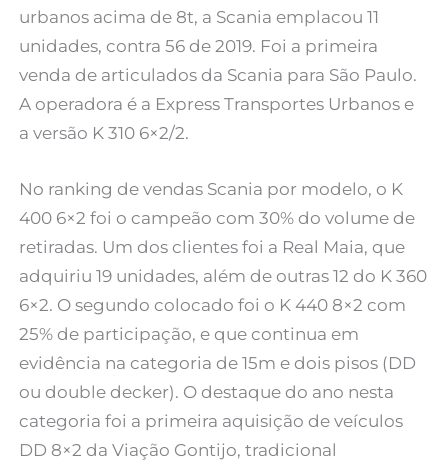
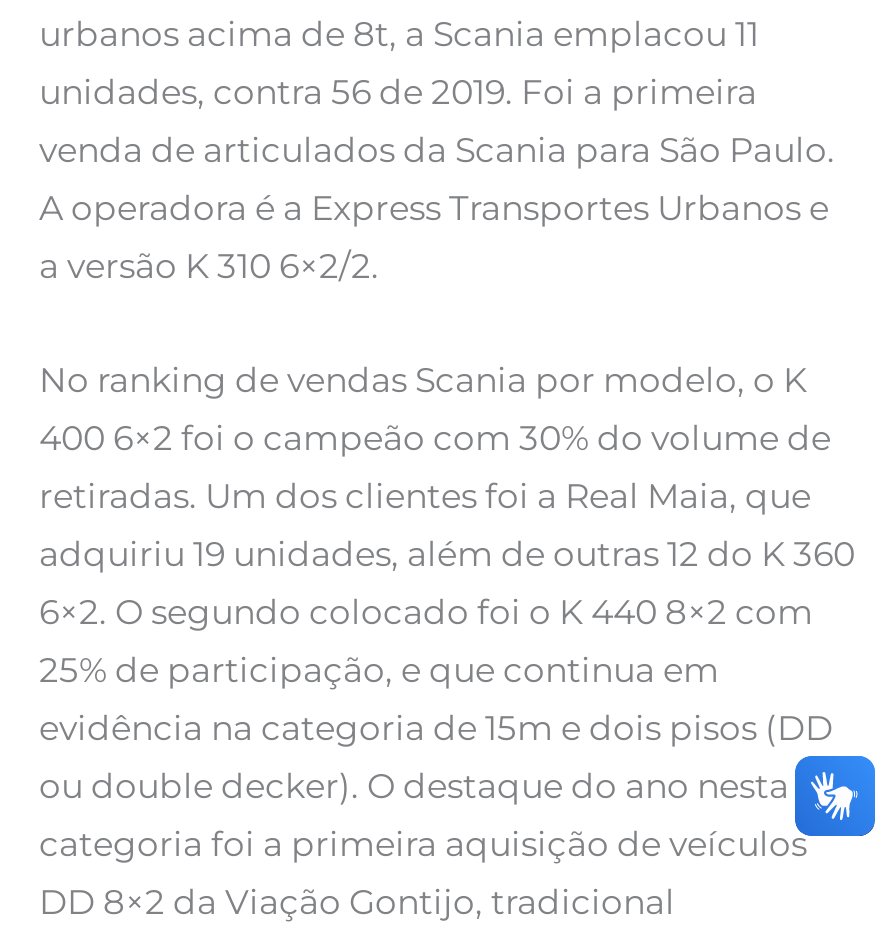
+ [image]
